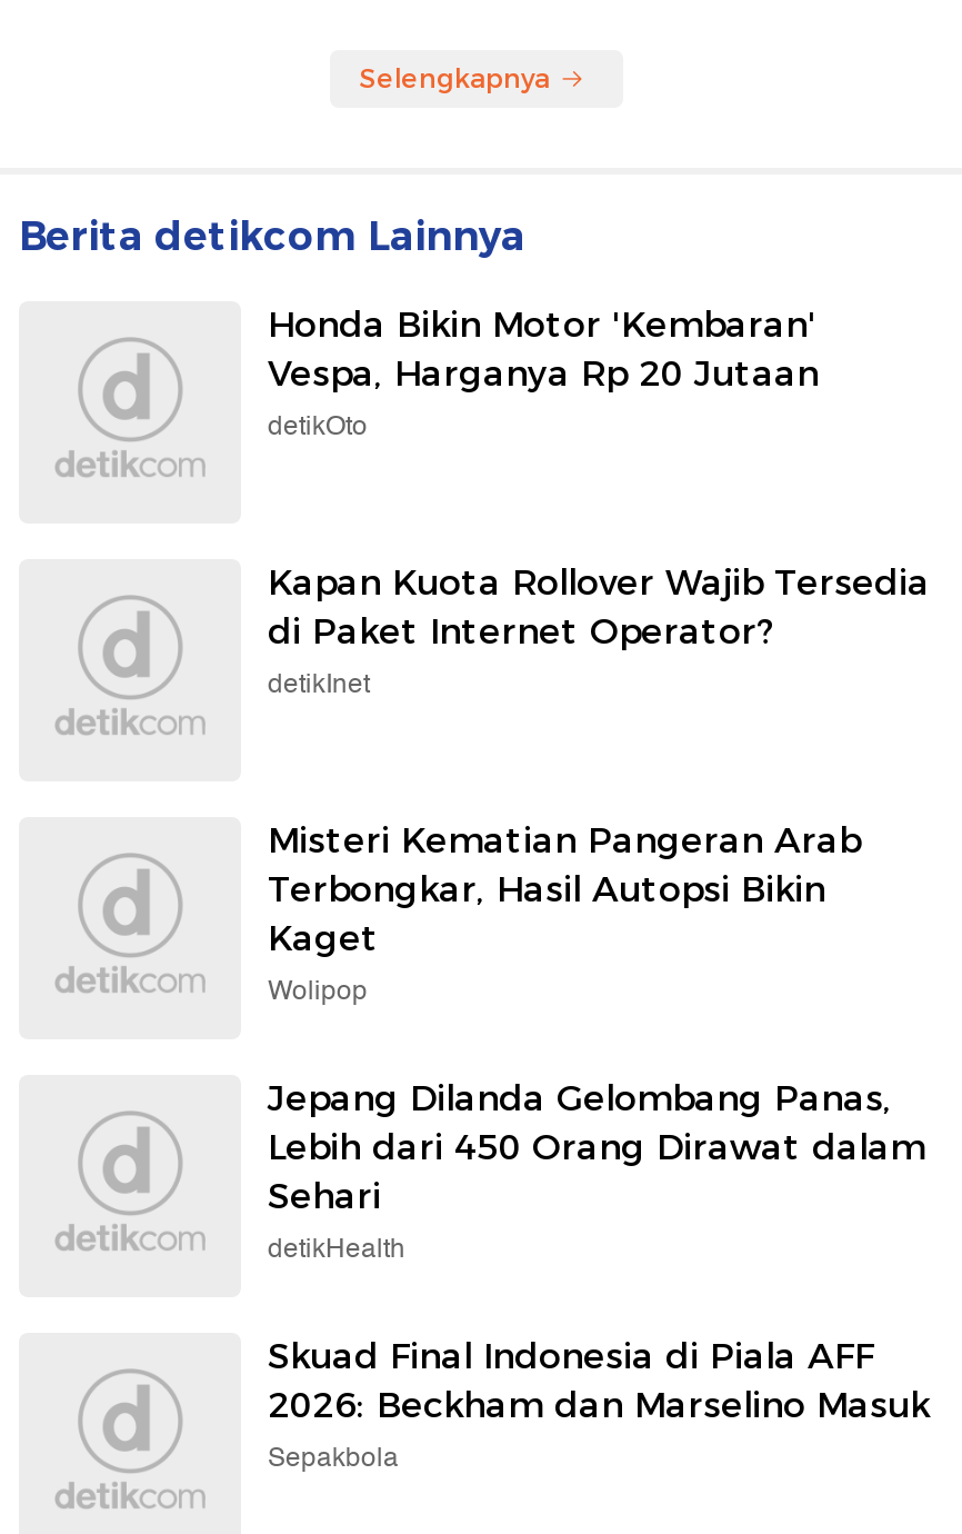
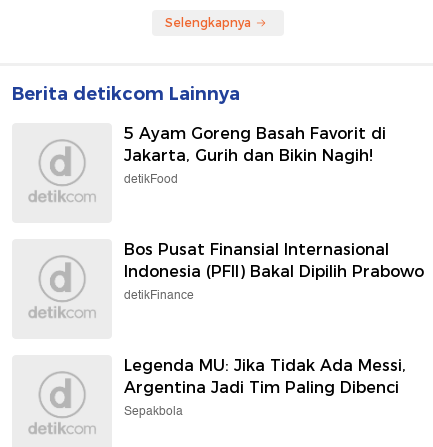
- Honda Bikin Motor 'Kembaran'
- Vespa, Harganya Rp 20 Jutaan
- detikOto
+ 5 Ayam Goreng Basah Favorit di
+ Jakarta, Gurih dan Bikin Nagih!
+ detikFood

- Kapan Kuota Rollover Wajib Tersedia
- di Paket Internet Operator?
- detikInet
+ Bos Pusat Finansial Internasional
+ Indonesia (PFII) Bakal Dipilih Prabowo
+ detikFinance

- Misteri Kematian Pangeran Arab
- Terbongkar, Hasil Autopsi Bikin
- Kaget
- Wolipop
- Jepang Dilanda Gelombang Panas,
- Lebih dari 450 Orang Dirawat dalam
- Sehari
- detikHealth
- Skuad Final Indonesia di Piala AFF
- 2026: Beckham dan Marselino Masuk
+ Legenda MU: Jika Tidak Ada Messi,
+ Argentina Jadi Tim Paling Dibenci
